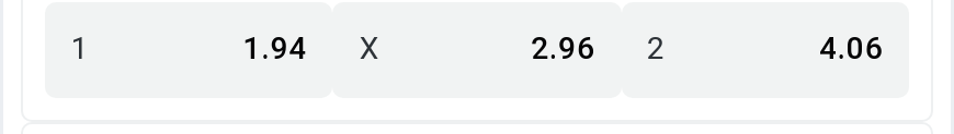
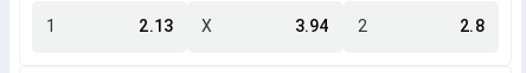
- 1.94 X
+ 2.13 X

- 2.96 2
+ 3.94 2

- 4.06
+ 2.8
